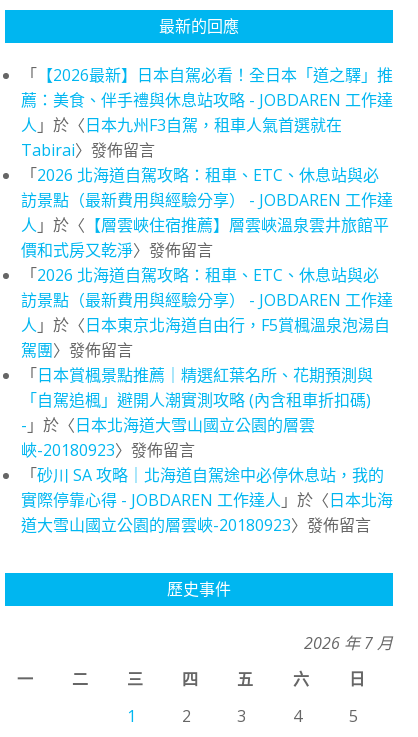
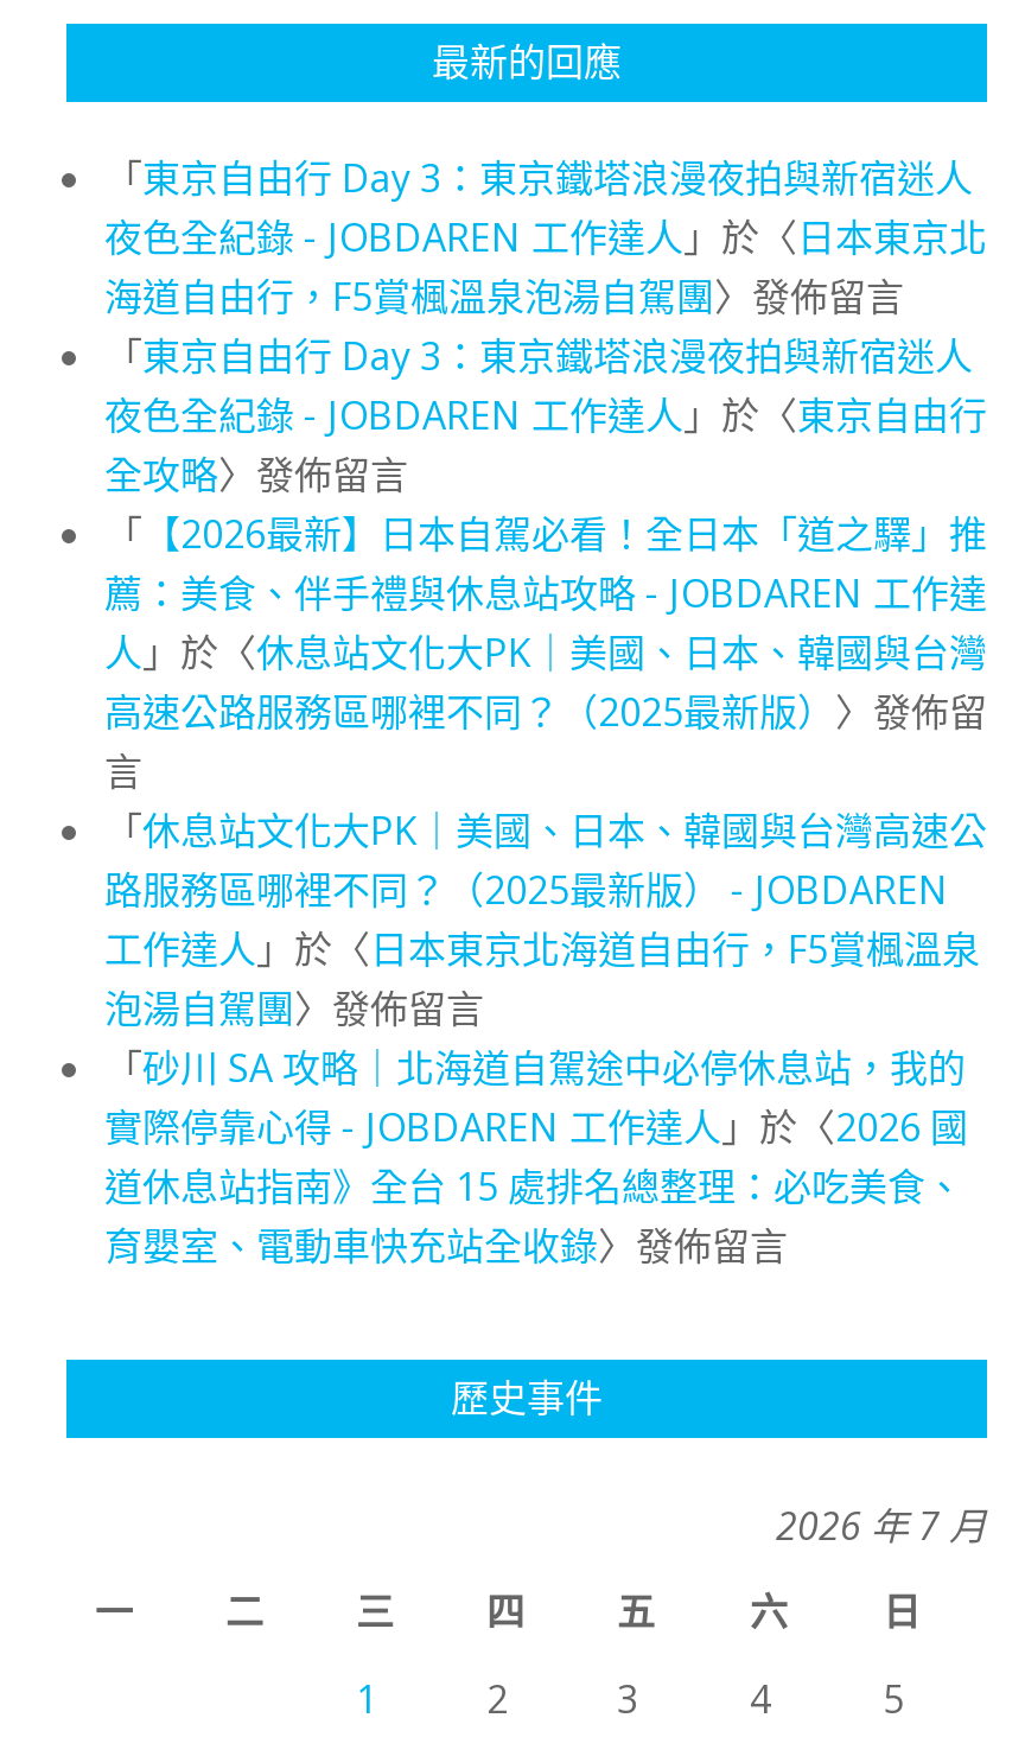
+ 「東京自由行 Day 3：東京鐵塔浪漫夜拍與新宿迷人
+ 夜色全紀錄 - JOBDAREN 工作達人」於〈日本東京北
+ 海道自由行，F5賞楓溫泉泡湯自駕團〉發佈留言
+ 「東京自由行 Day 3：東京鐵塔浪漫夜拍與新宿迷人
+ 夜色全紀錄 - JOBDAREN 工作達人」於〈東京自由行
+ 全攻略〉發佈留言

moved down: 「【2026最新】日本自駕必看！全日本「道之驛」推 | 薦：美食、伴手禮與休息站攻略 - JOBDAREN 工作達

- 人」於〈日本九州F3自駕，租車人氣首選就在
- Tabirai〉發佈留言
- 「2026 北海道自駕攻略：租車、ETC、休息站與必
- 訪景點（最新費用與經驗分享） - JOBDAREN 工作達
- 人」於〈【層雲峽住宿推薦】層雲峽溫泉雲井旅館平
- 價和式房又乾淨〉發佈留言
- 「2026 北海道自駕攻略：租車、ETC、休息站與必
- 訪景點（最新費用與經驗分享） - JOBDAREN 工作達
- 人」於〈日本東京北海道自由行，F5賞楓溫泉泡湯自
- 駕團〉發佈留言
- 「日本賞楓景點推薦｜精選紅葉名所、花期預測與
- 「自駕追楓」避開人潮實測攻略 (內含租車折扣碼)
- -」於〈日本北海道大雪山國立公園的層雲
- 峽-20180923〉發佈留言
+ 人」於〈休息站文化大PK｜美國、日本、韓國與台灣
+ 高速公路服務區哪裡不同？（2025最新版）〉發佈留
+ 言
+ 「休息站文化大PK｜美國、日本、韓國與台灣高速公
+ 路服務區哪裡不同？（2025最新版） - JOBDAREN
+ 工作達人」於〈日本東京北海道自由行，F5賞楓溫泉
+ 泡湯自駕團〉發佈留言

moved up: 「砂川 SA 攻略｜北海道自駕途中必停休息站，我的

- 實際停靠心得 - JOBDAREN 工作達人」於〈日本北海
- 道大雪山國立公園的層雲峽-20180923〉發佈留言
+ 實際停靠心得 - JOBDAREN 工作達人」於〈2026 國
+ 道休息站指南》全台 15 處排名總整理：必吃美食、
+ 育嬰室、電動車快充站全收錄〉發佈留言
